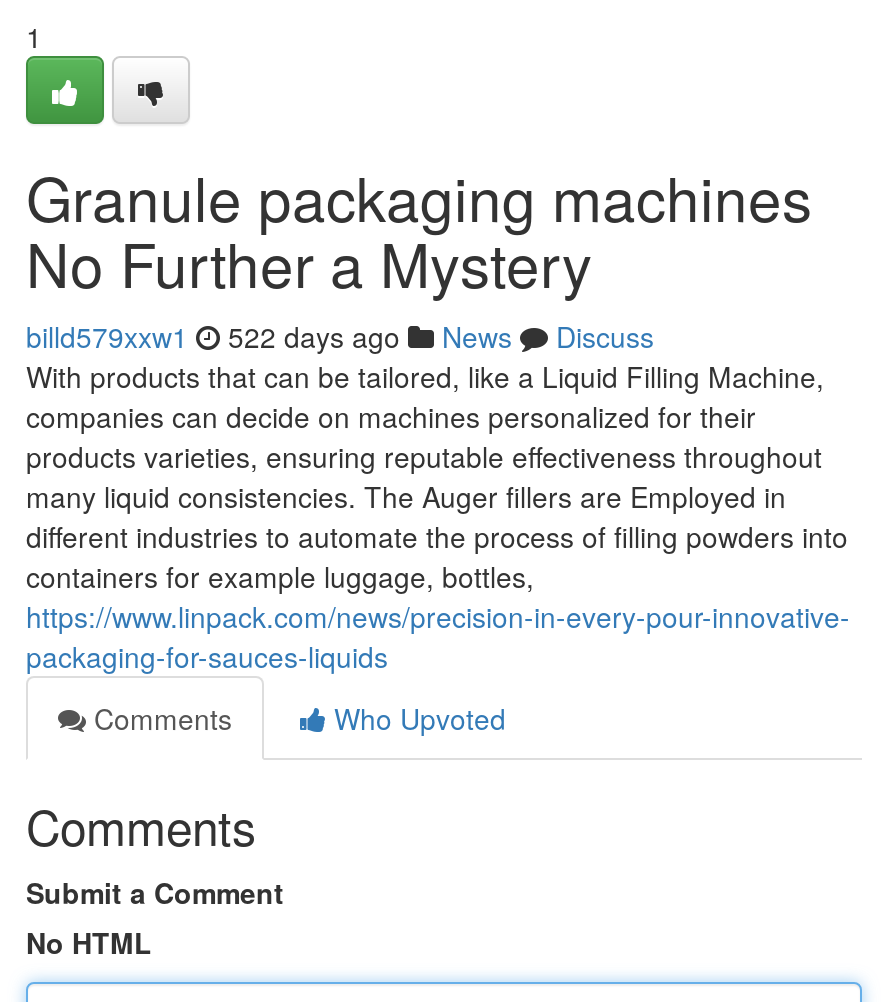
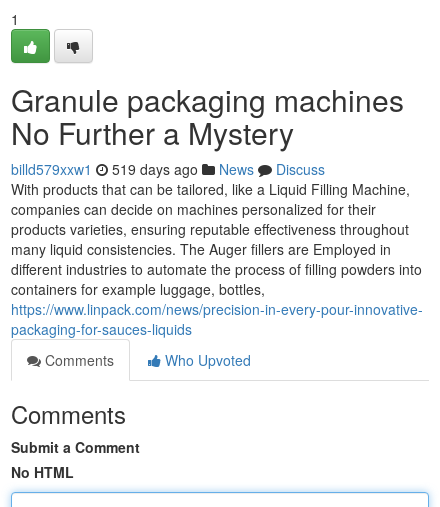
- billd579xxw1 522 days ago News Discuss
+ billd579xxw1 519 days ago News Discuss
